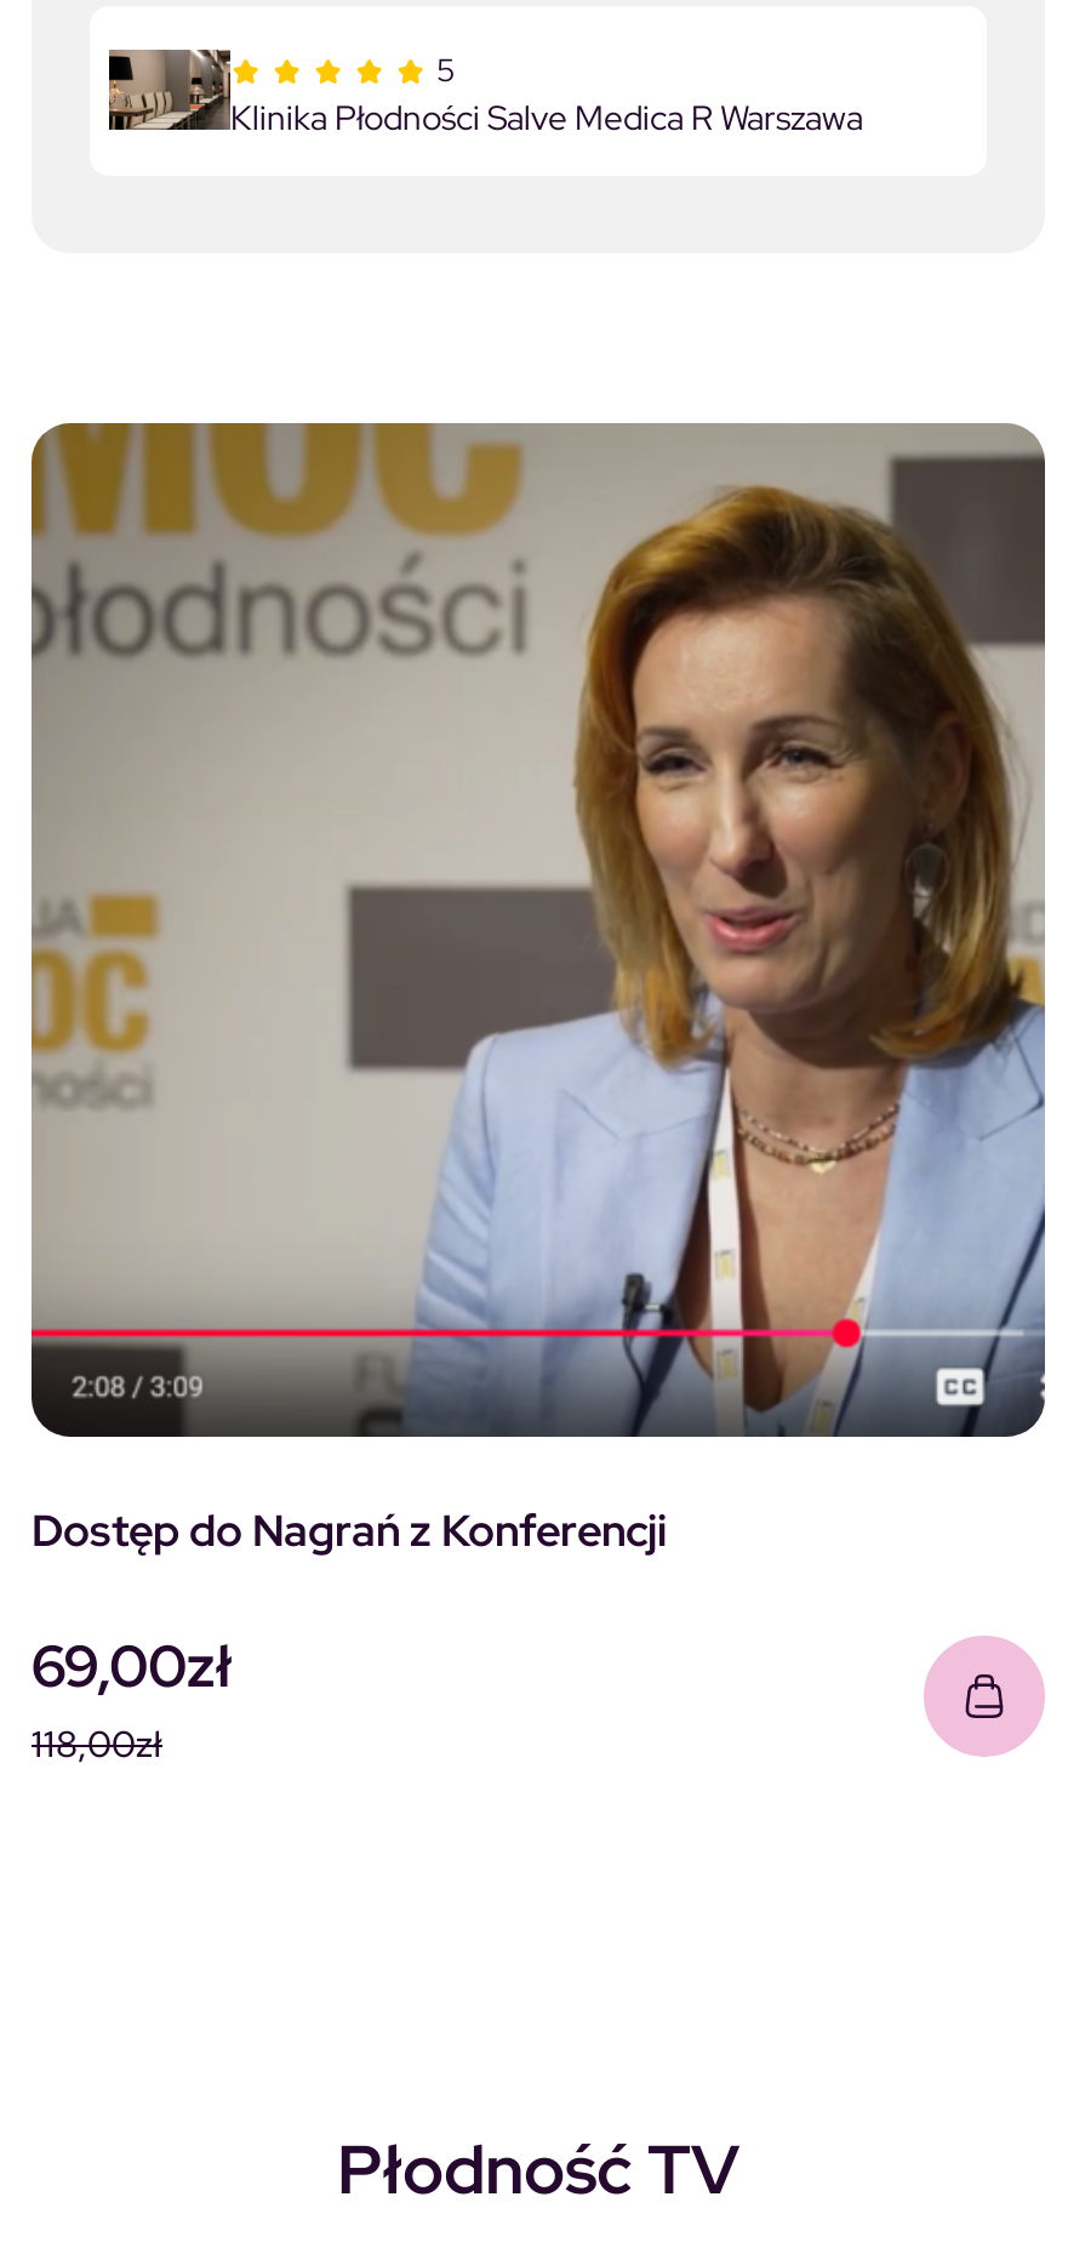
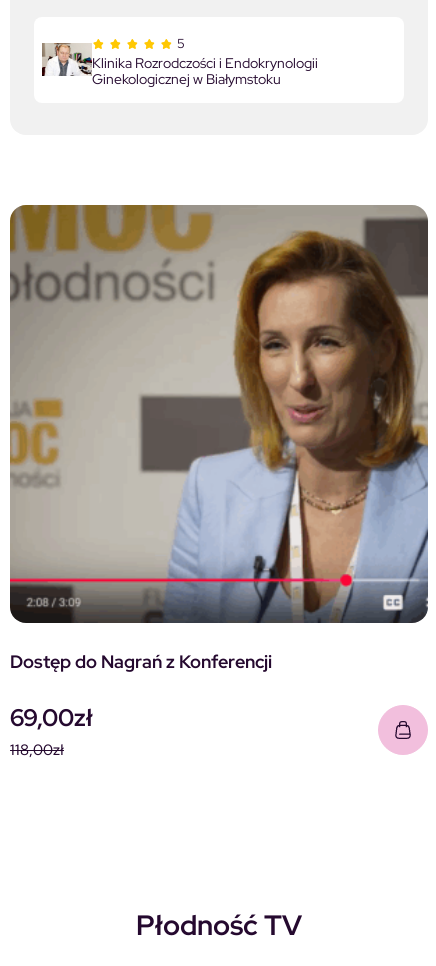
- [image]
- Klinika Płodności Salve Medica R Warszawa
+ [image]
+ Klinika Rozrodczości i Endokrynologii
+ Ginekologicznej w Białymstoku
